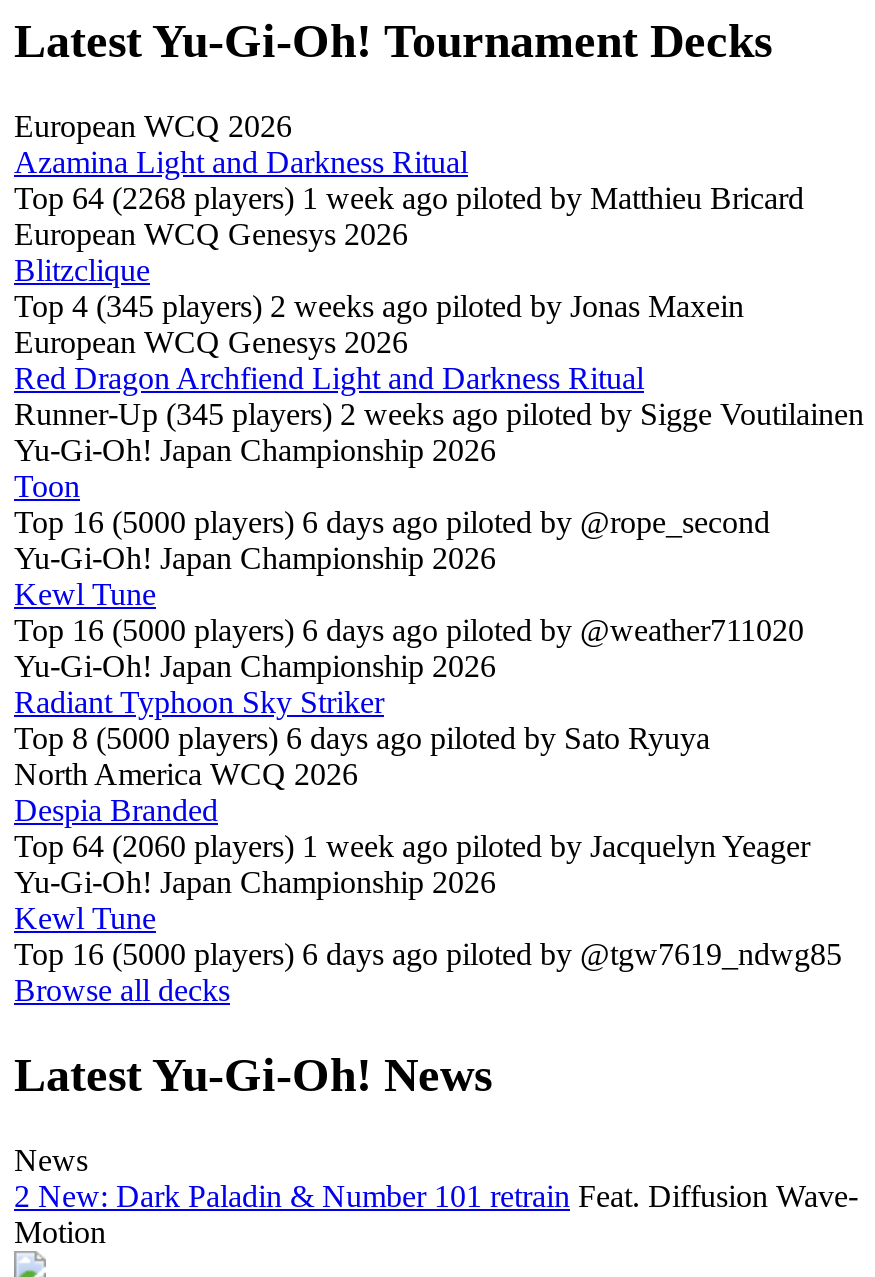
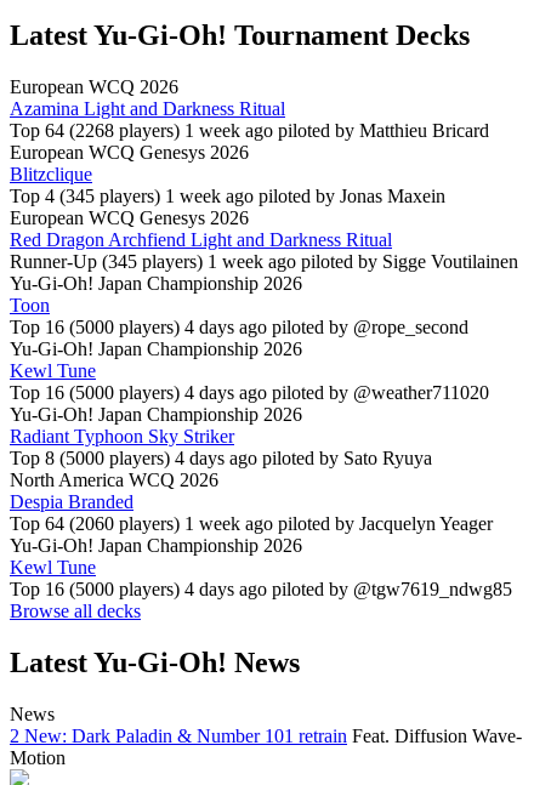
- Top 4 (345 players) 2 weeks ago piloted by Jonas Maxein
+ Top 4 (345 players) 1 week ago piloted by Jonas Maxein

- Runner-Up (345 players) 2 weeks ago piloted by Sigge Voutilainen
+ Runner-Up (345 players) 1 week ago piloted by Sigge Voutilainen

- Top 16 (5000 players) 6 days ago piloted by @rope_second
+ Top 16 (5000 players) 4 days ago piloted by @rope_second

- Top 16 (5000 players) 6 days ago piloted by @weather711020
+ Top 16 (5000 players) 4 days ago piloted by @weather711020

- Top 8 (5000 players) 6 days ago piloted by Sato Ryuya
+ Top 8 (5000 players) 4 days ago piloted by Sato Ryuya

- Top 16 (5000 players) 6 days ago piloted by @tgw7619_ndwg85
+ Top 16 (5000 players) 4 days ago piloted by @tgw7619_ndwg85
